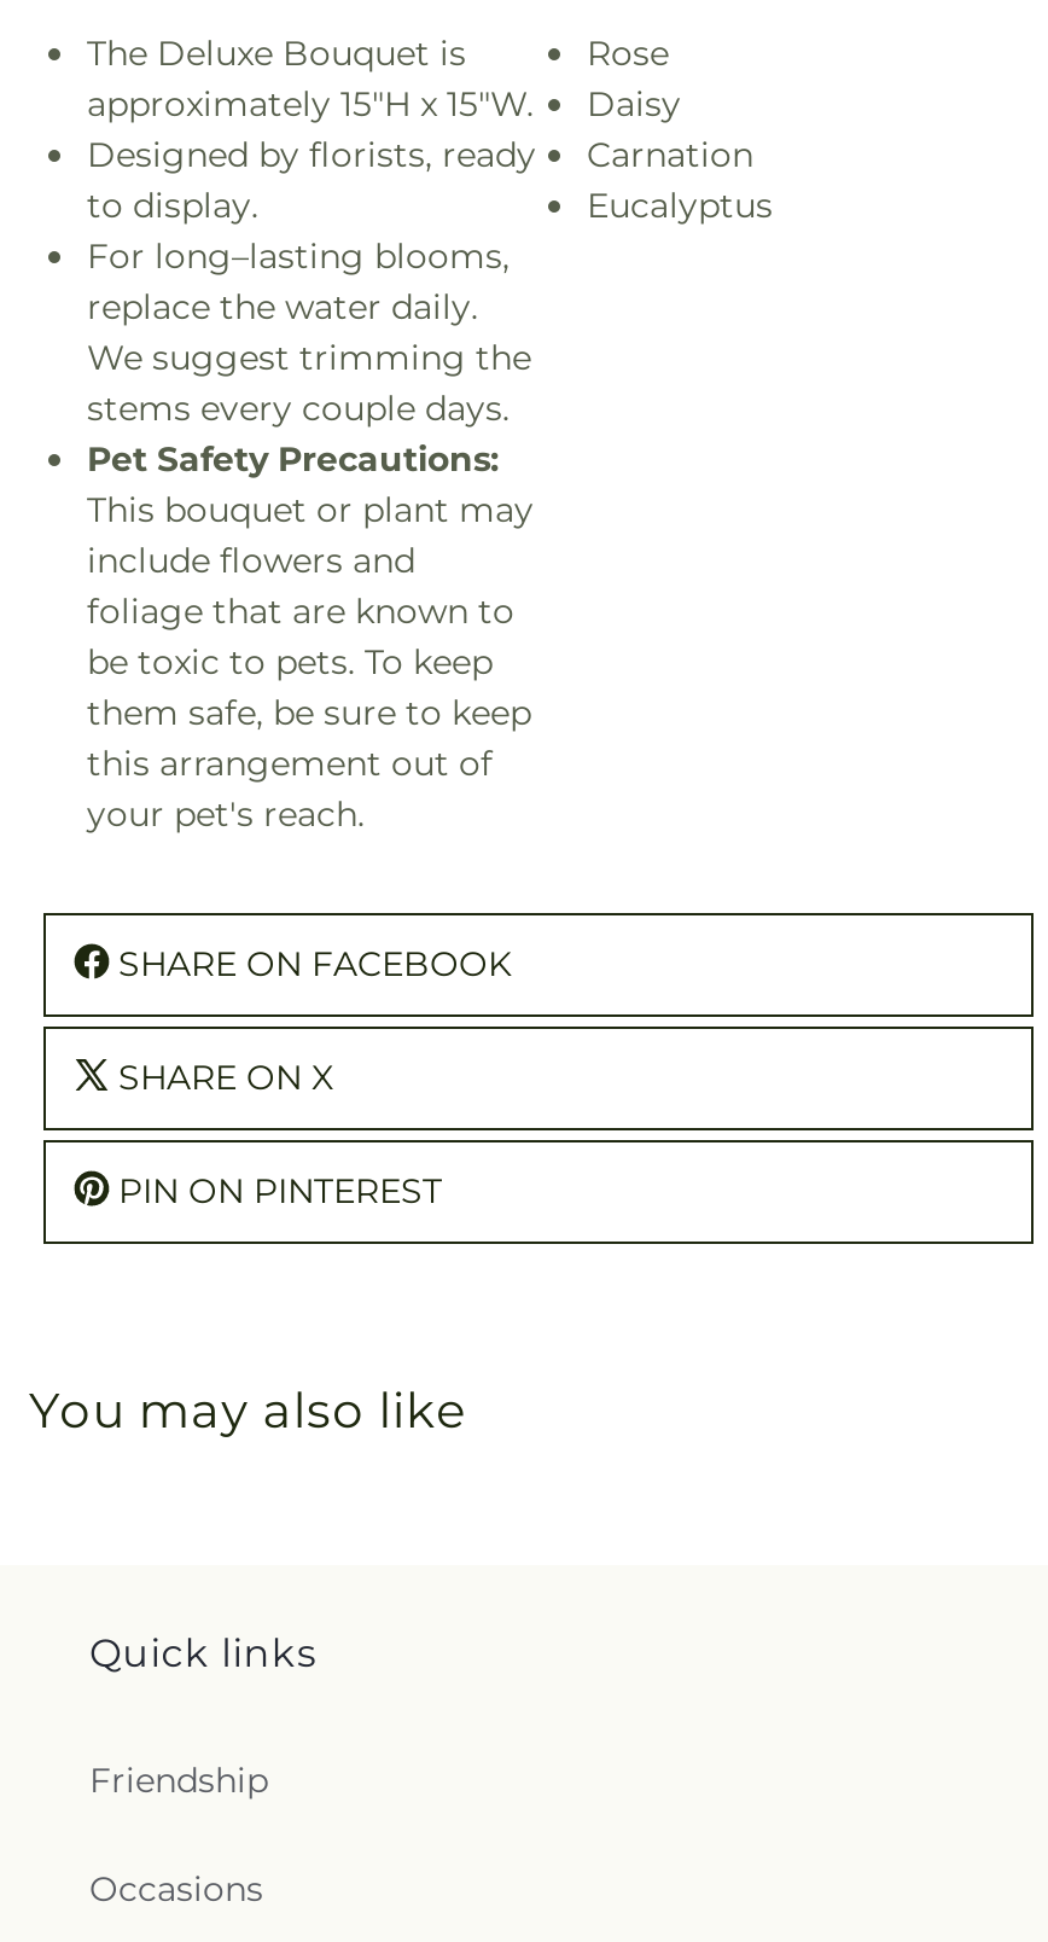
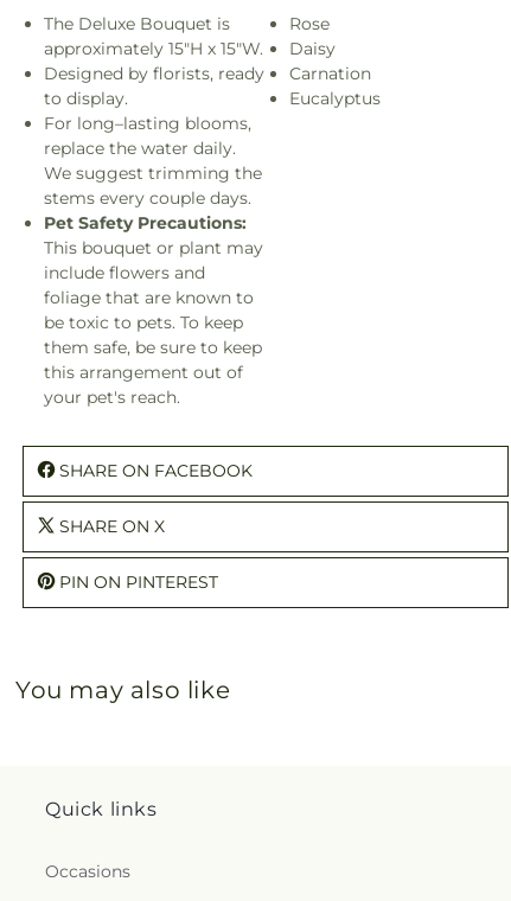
- Friendship
